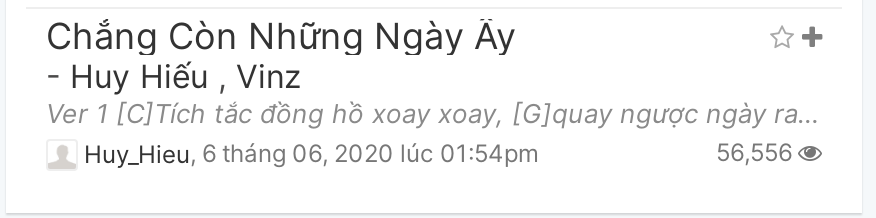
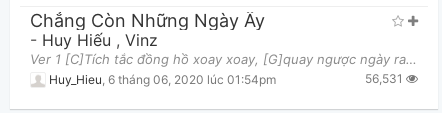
- 56,556
+ 56,531
